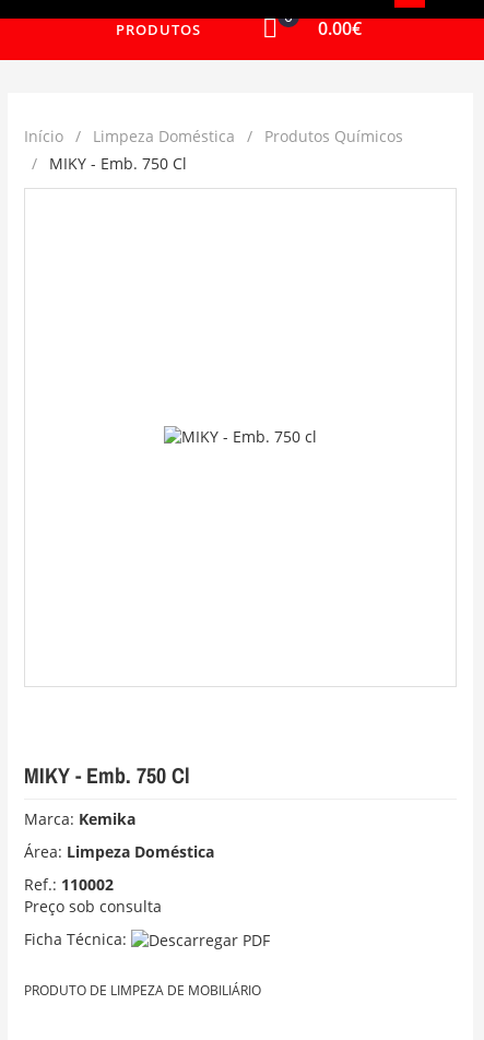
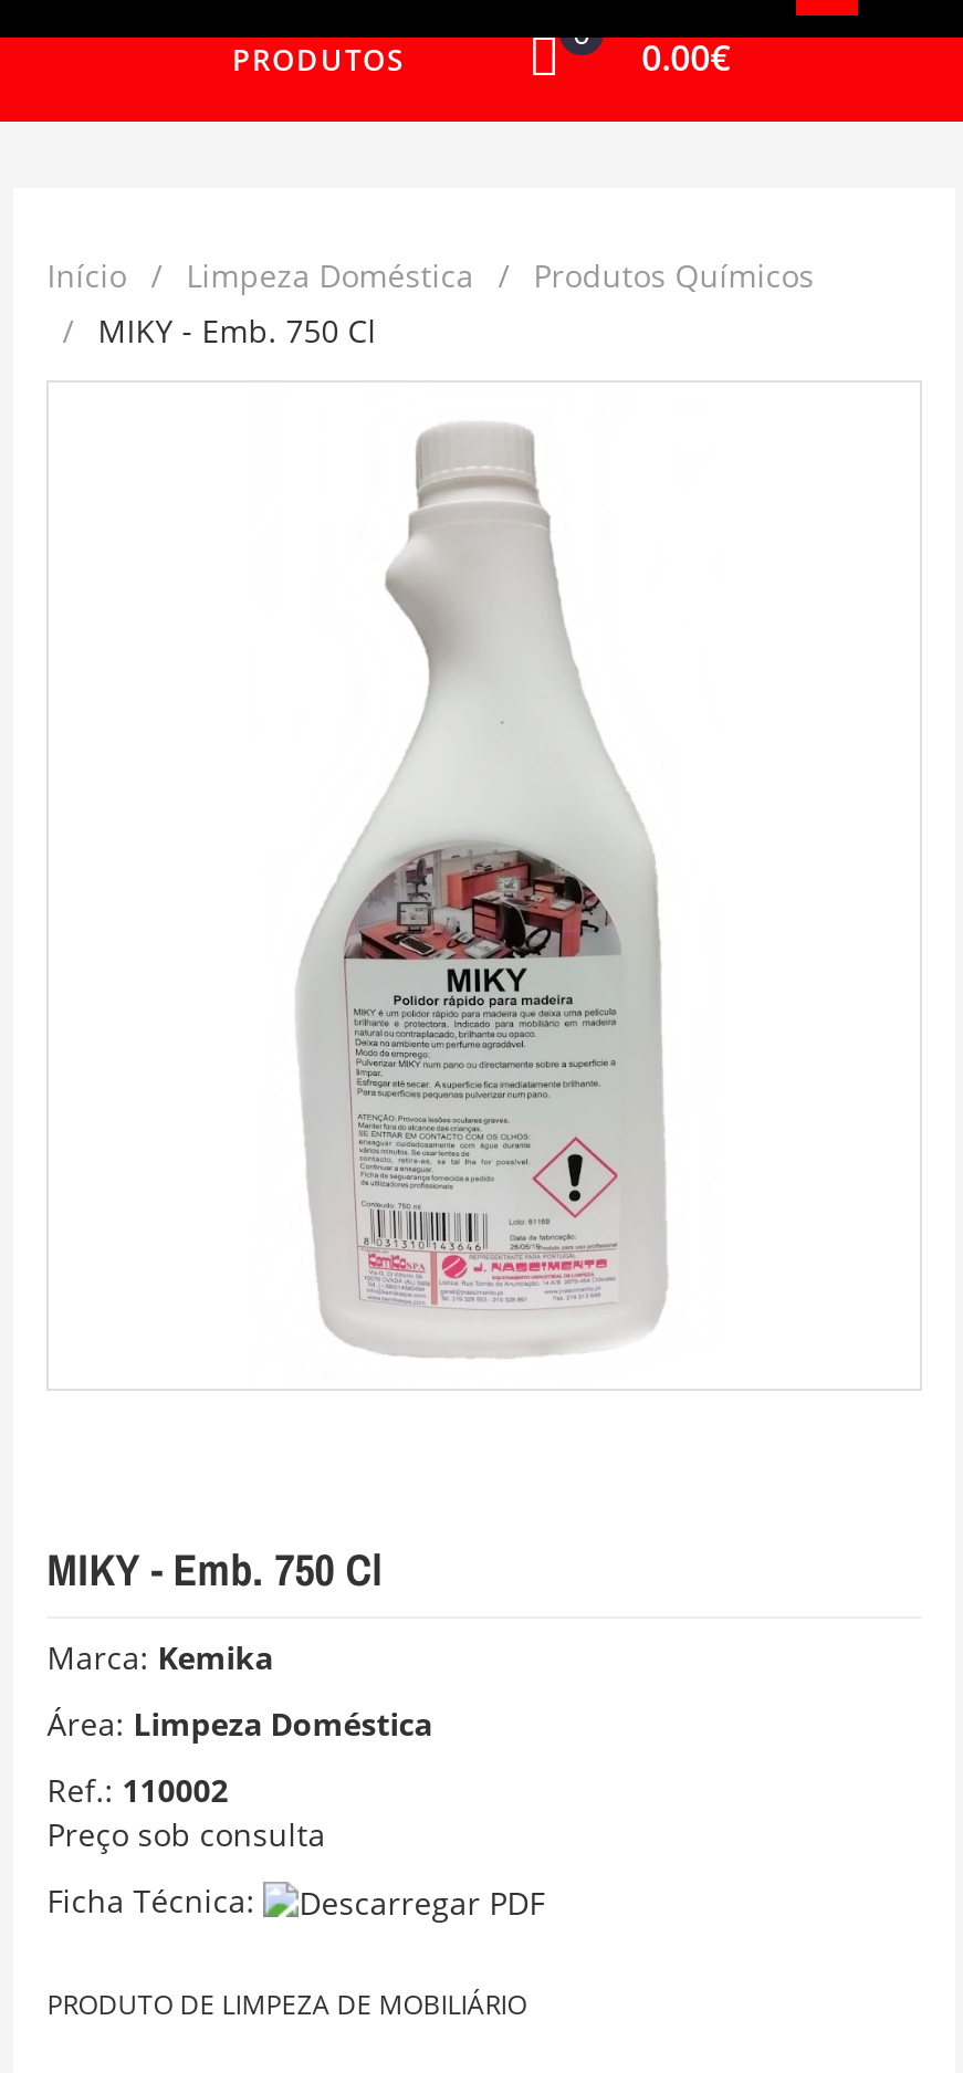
+ [image]
